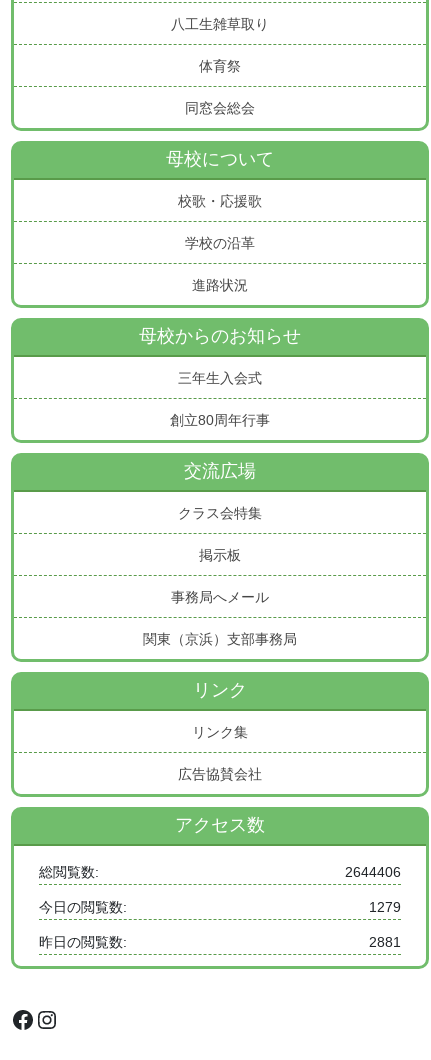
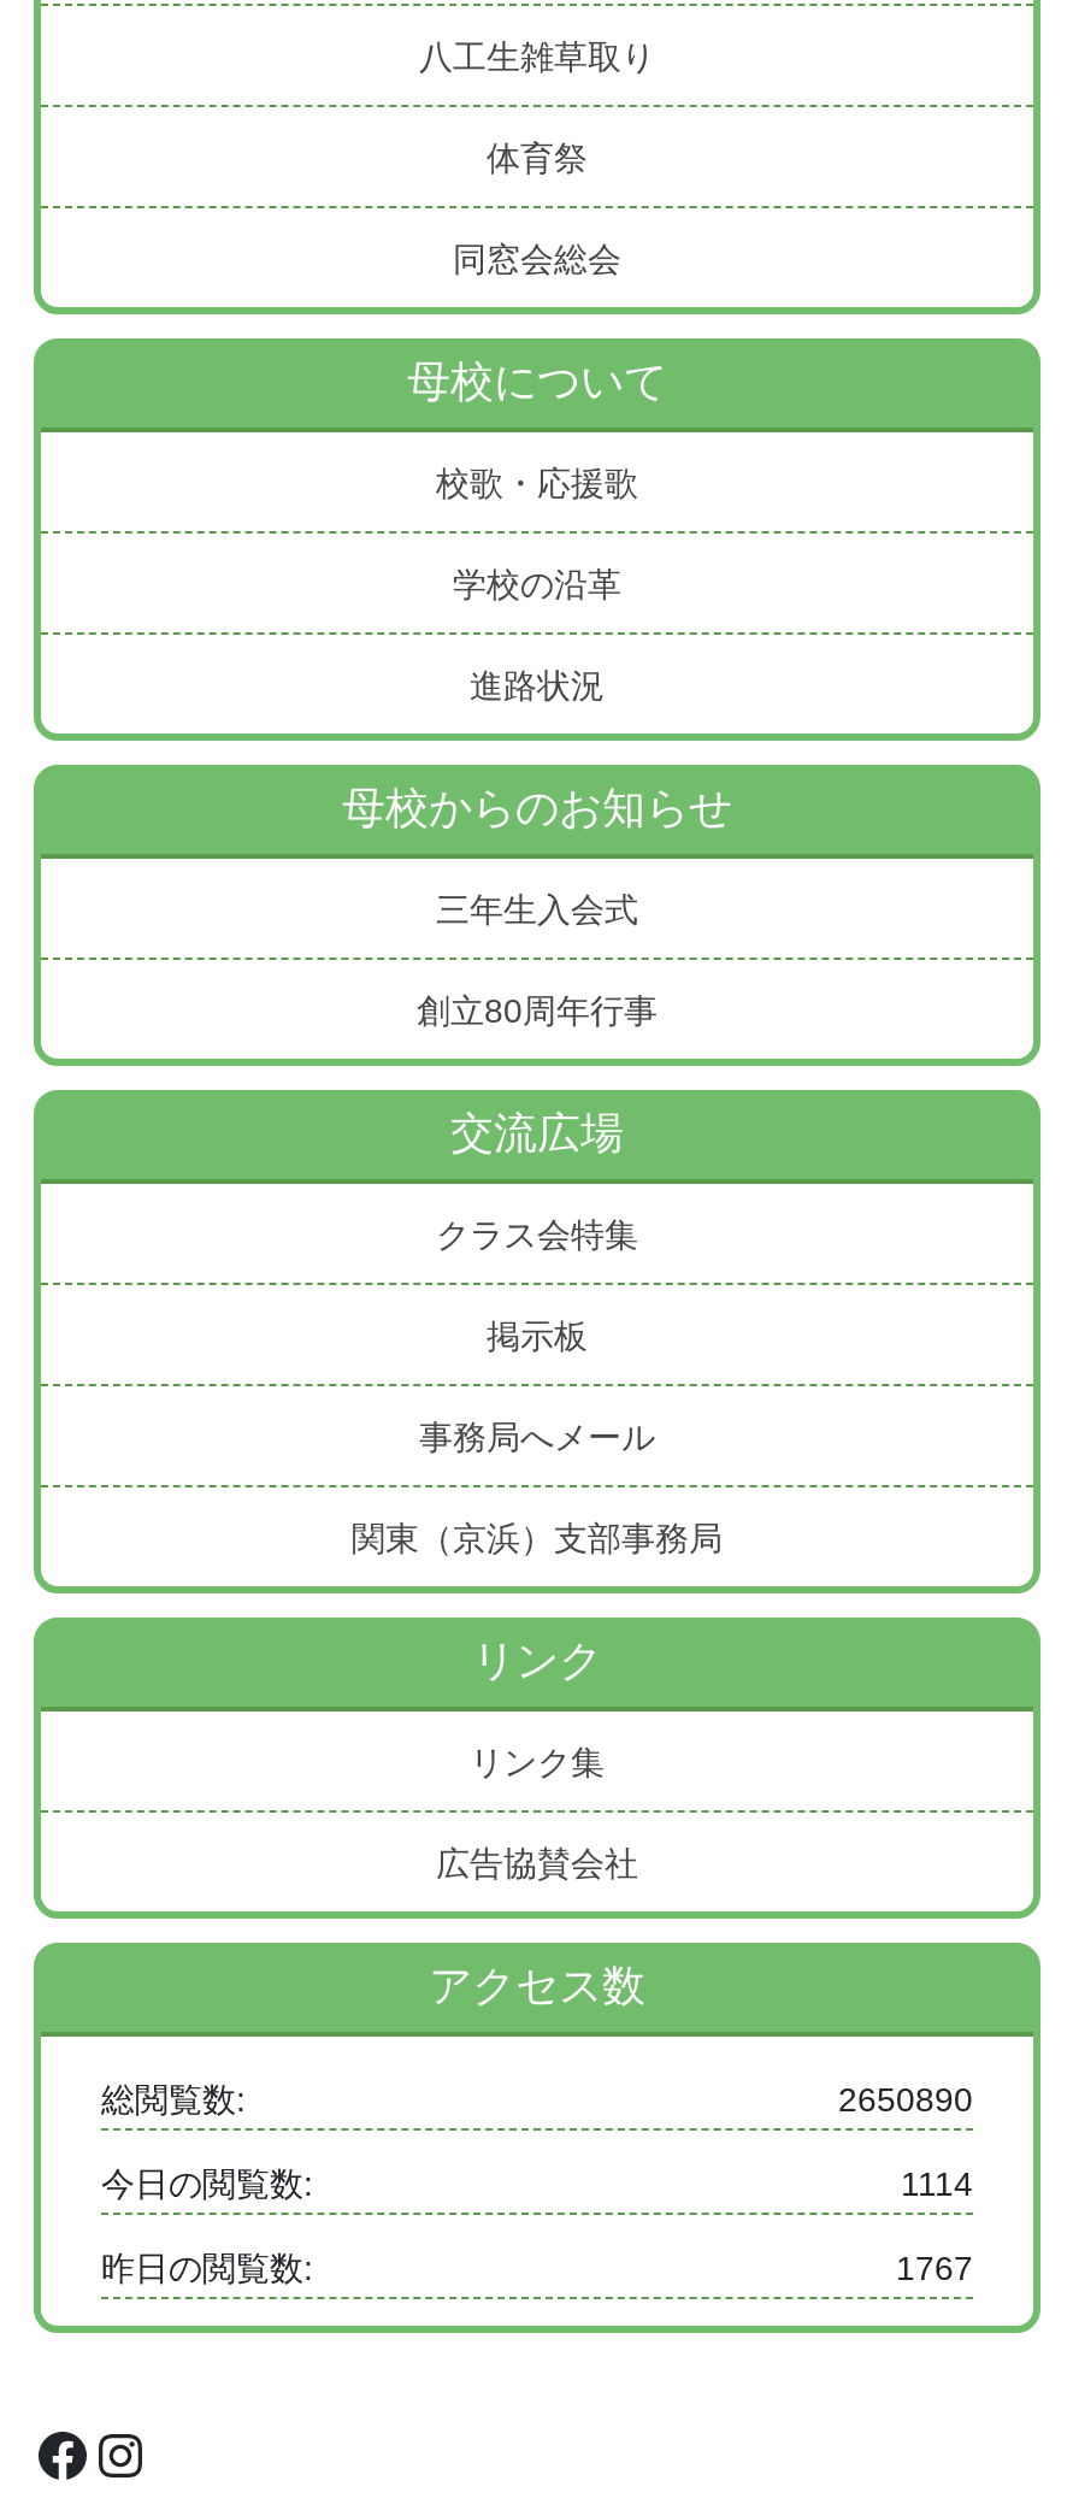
- 2644406
+ 2650890

- 1279
+ 1114

- 2881
+ 1767
